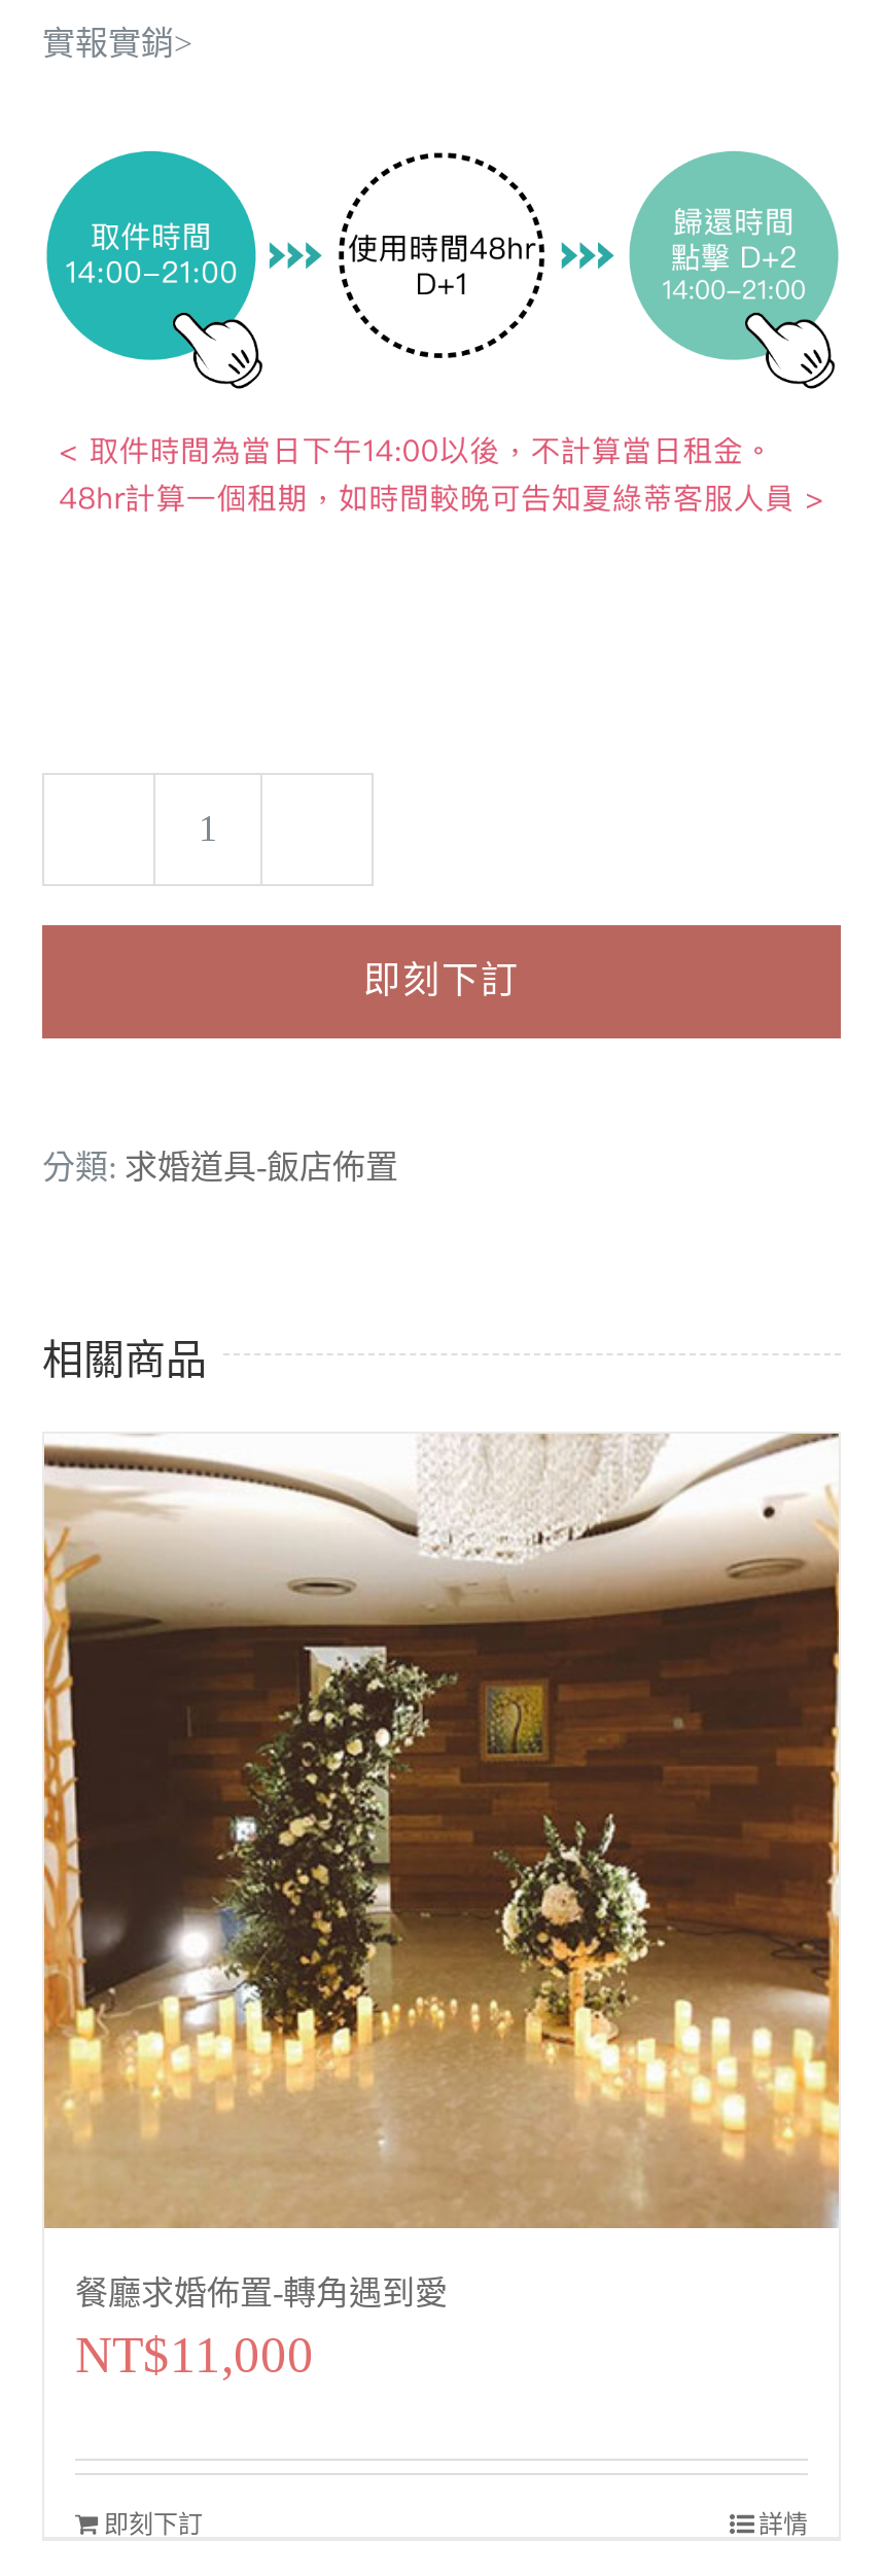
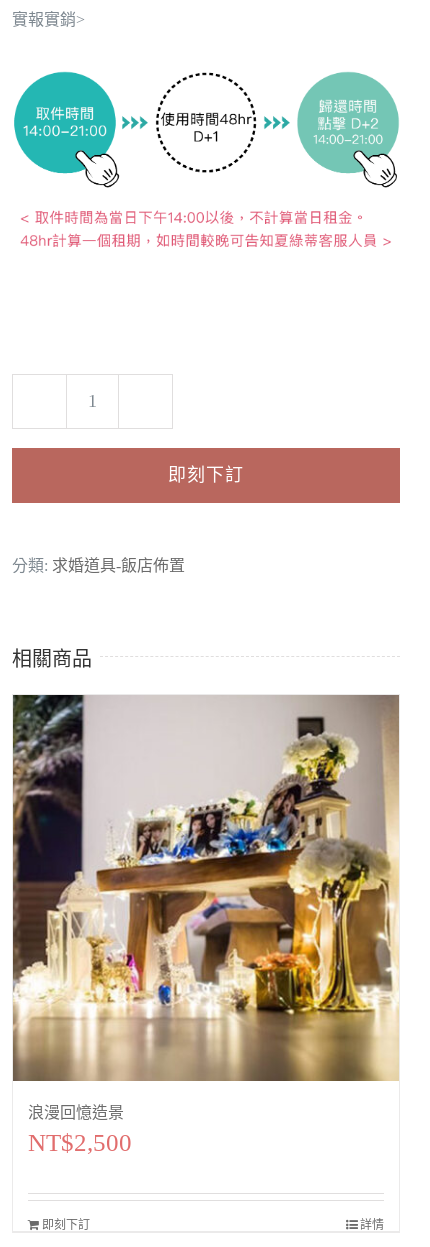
- [image]
- 餐廳求婚佈置-轉角遇到愛
- NT$11,000
+ [image]
+ 浪漫回憶造景
+ NT$2,500
